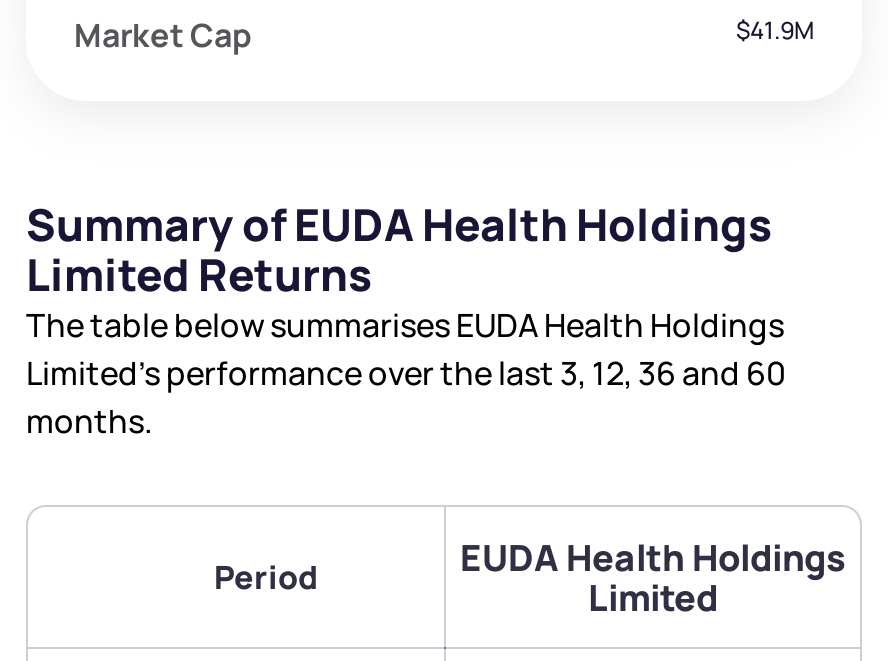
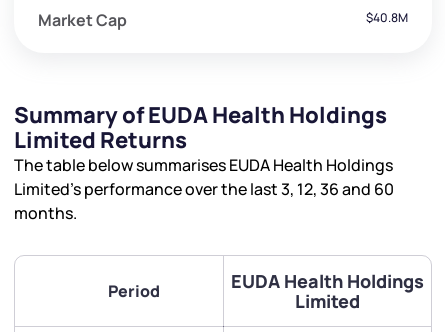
- $41.9M
+ $40.8M
